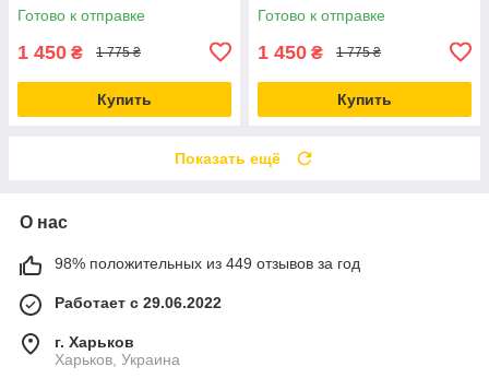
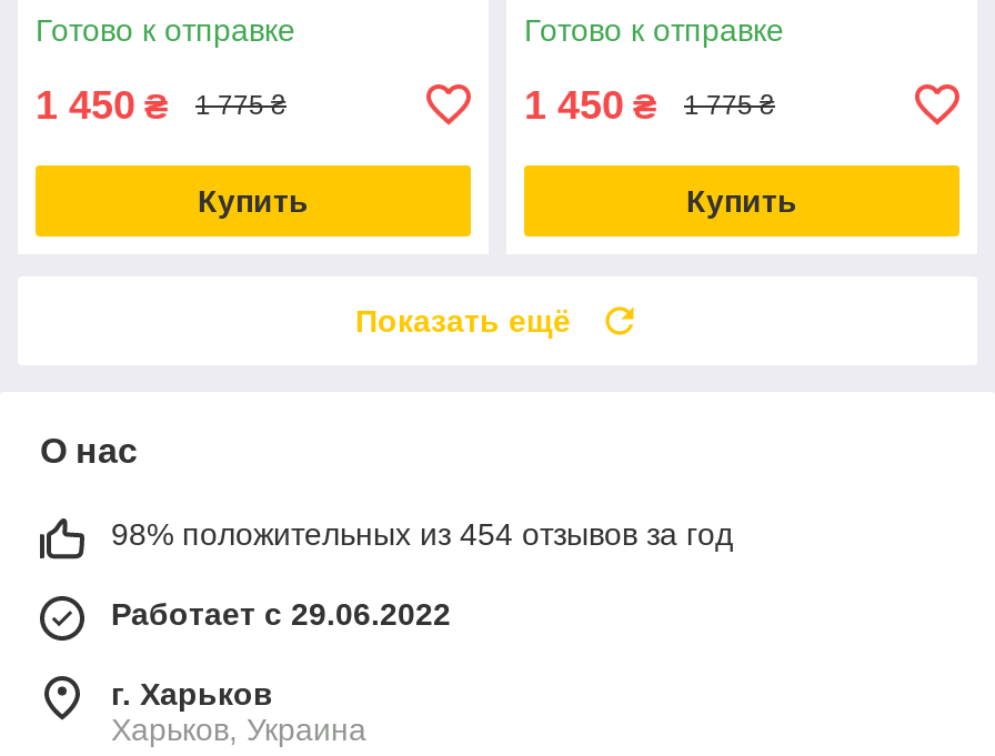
- 98% положительных из 449 отзывов за год
+ 98% положительных из 454 отзывов за год
